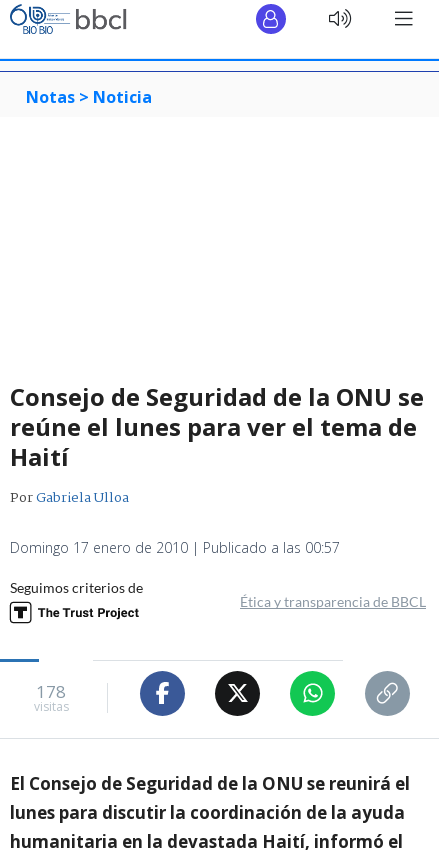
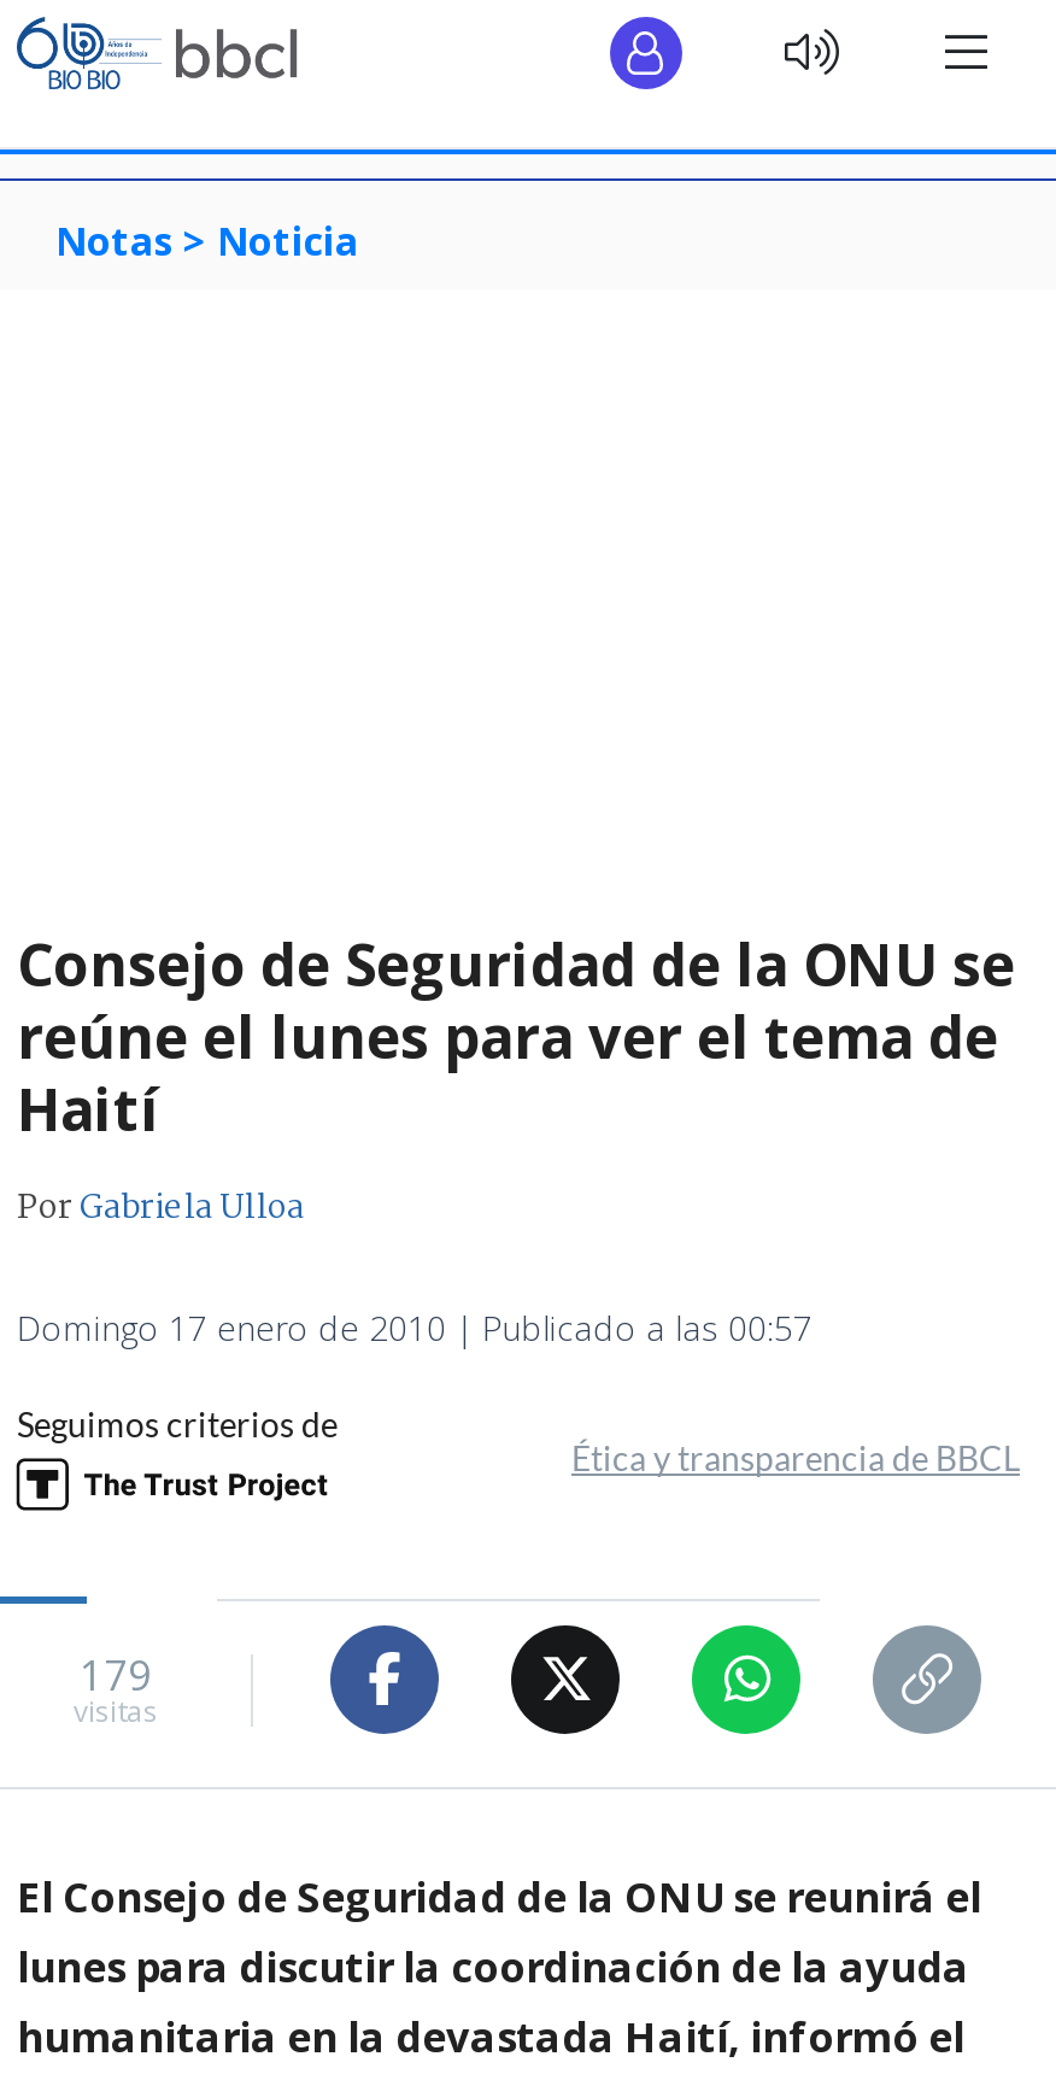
- 178
+ 179
